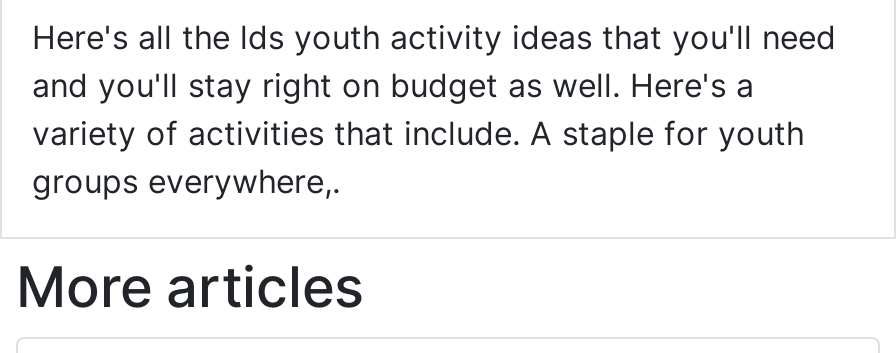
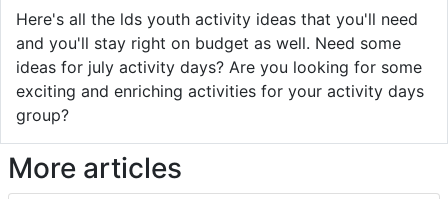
- and you'll stay right on budget as well. Here's a
- variety of activities that include. A staple for youth
- groups everywhere,.
+ and you'll stay right on budget as well. Need some
+ ideas for july activity days? Are you looking for some
+ exciting and enriching activities for your activity days
+ group?
